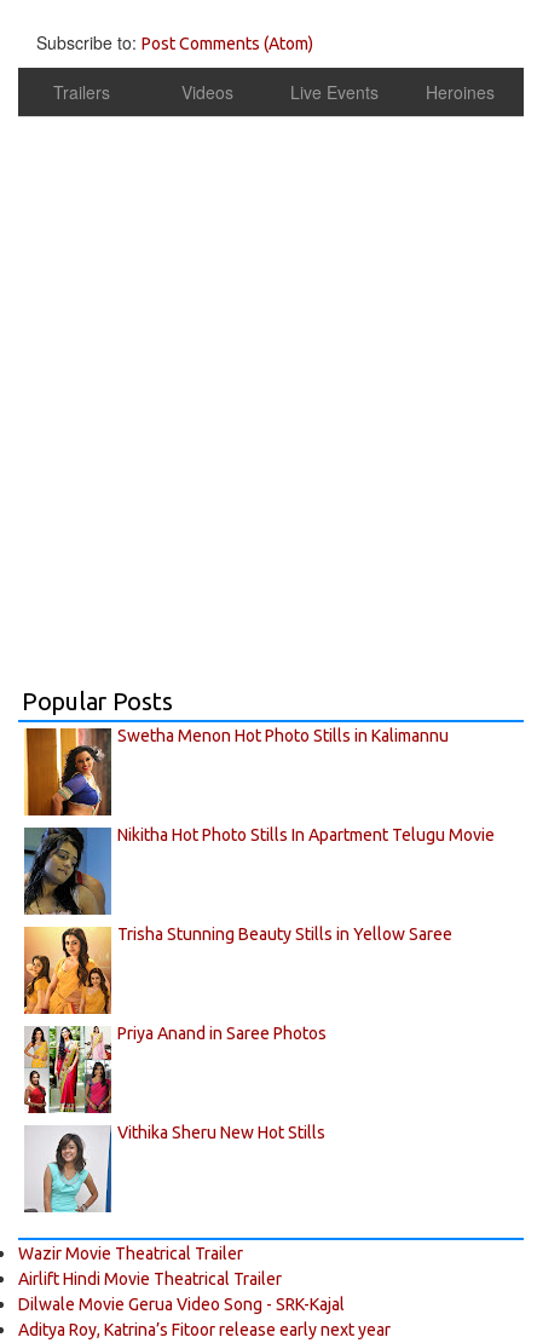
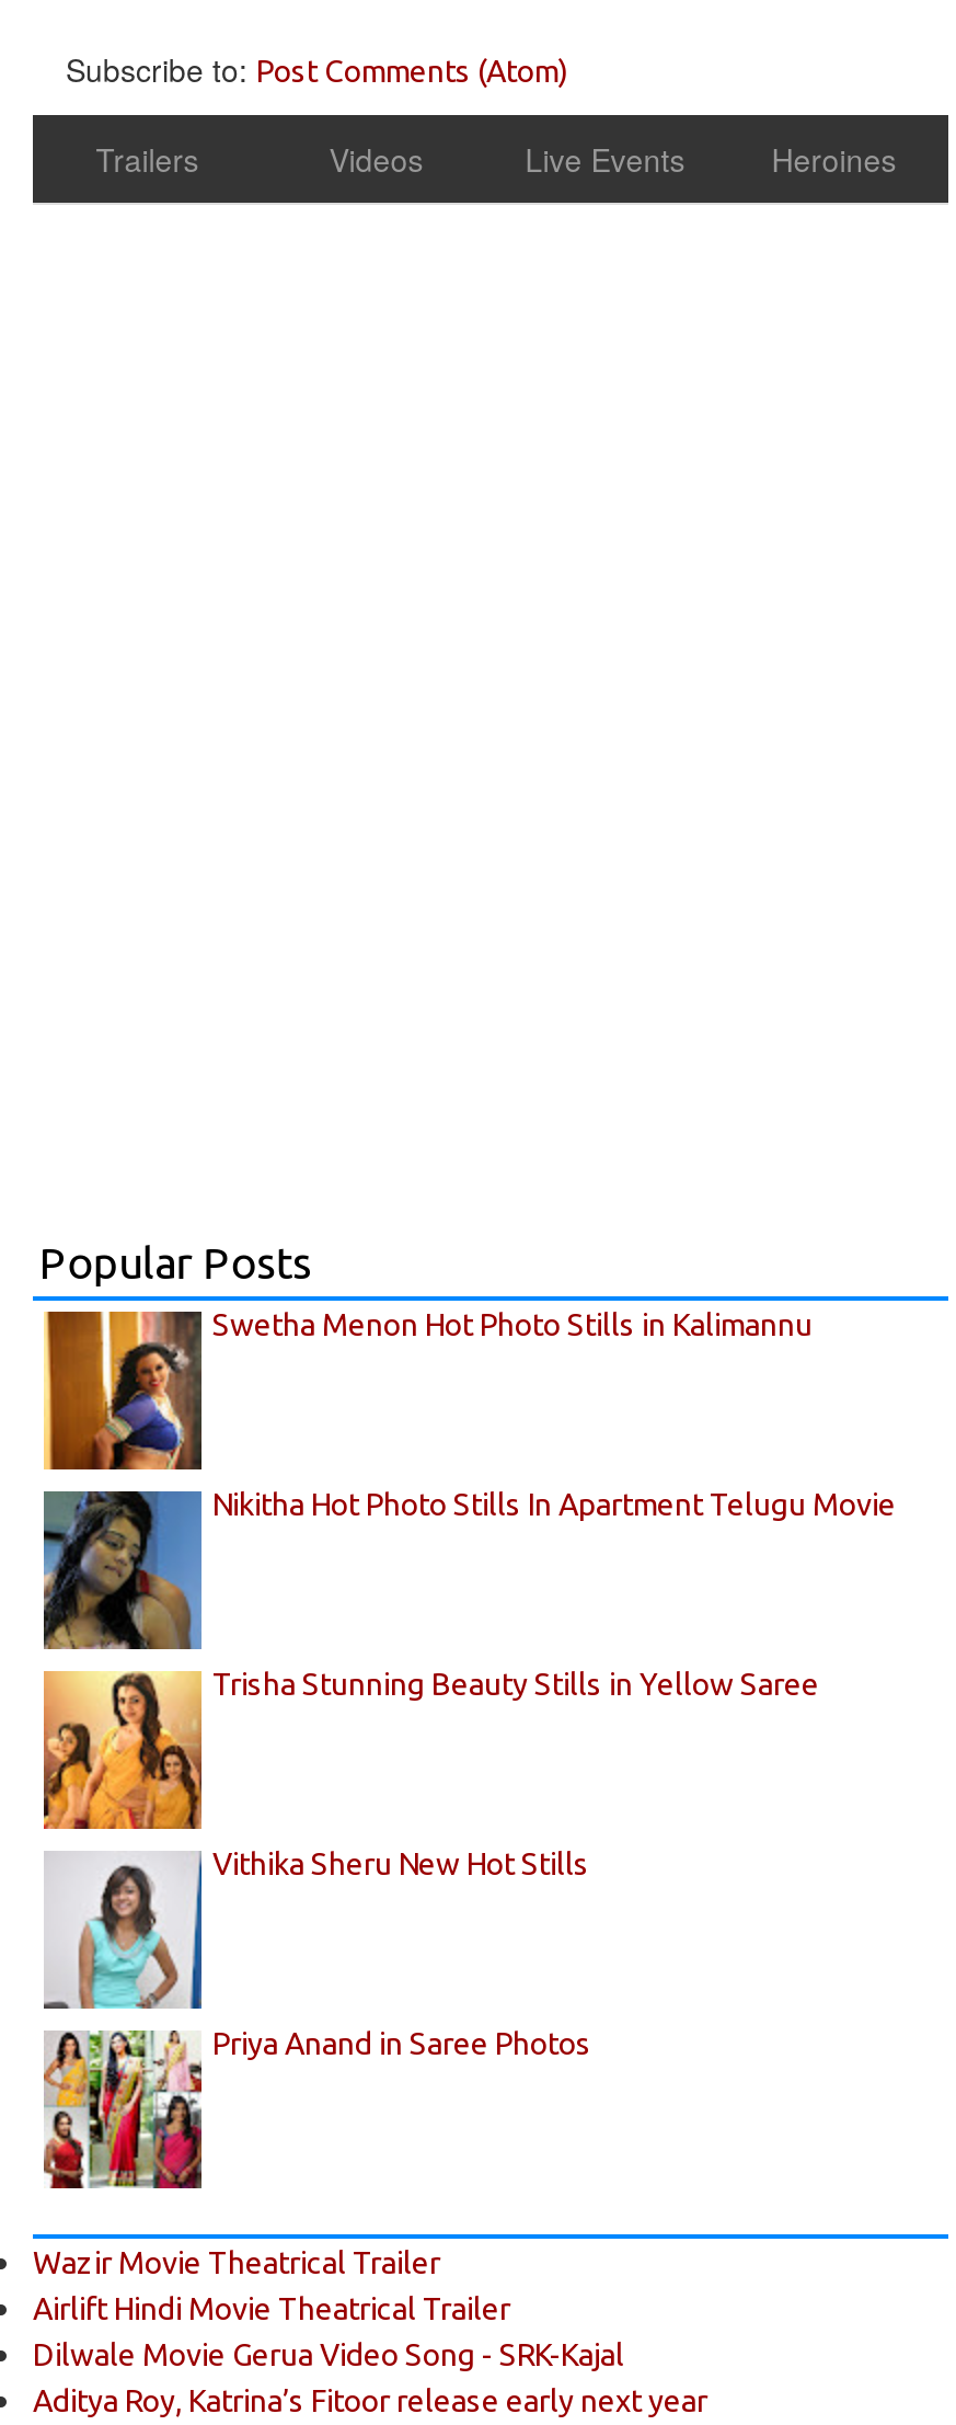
moved down: Priya Anand in Saree Photos

moved up: [image] | Vithika Sheru New Hot Stills
